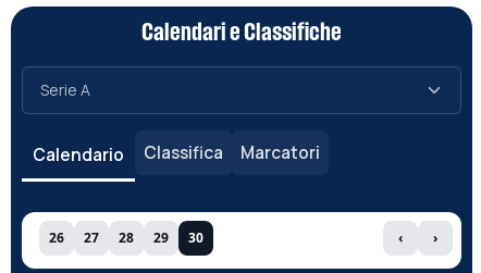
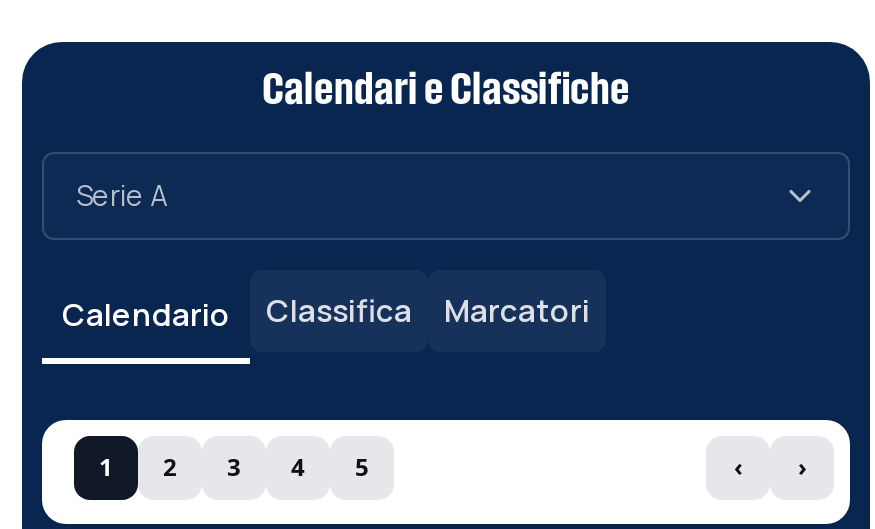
- 26
+ 1

- 27
+ 2

- 28
+ 3

- 29
+ 4

- 30
+ 5
